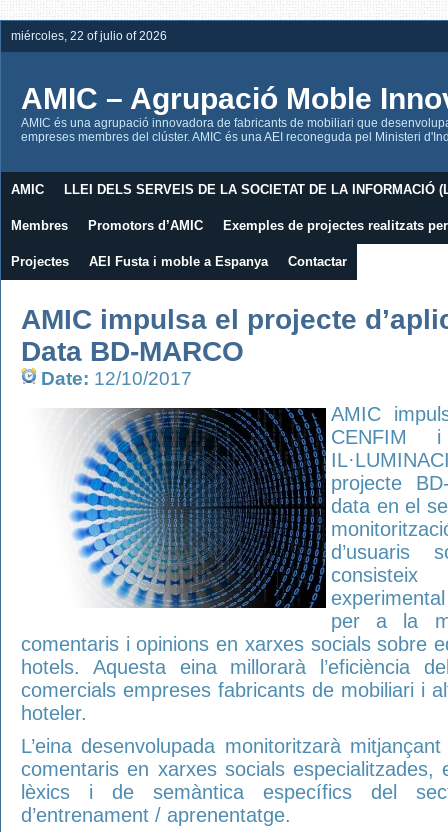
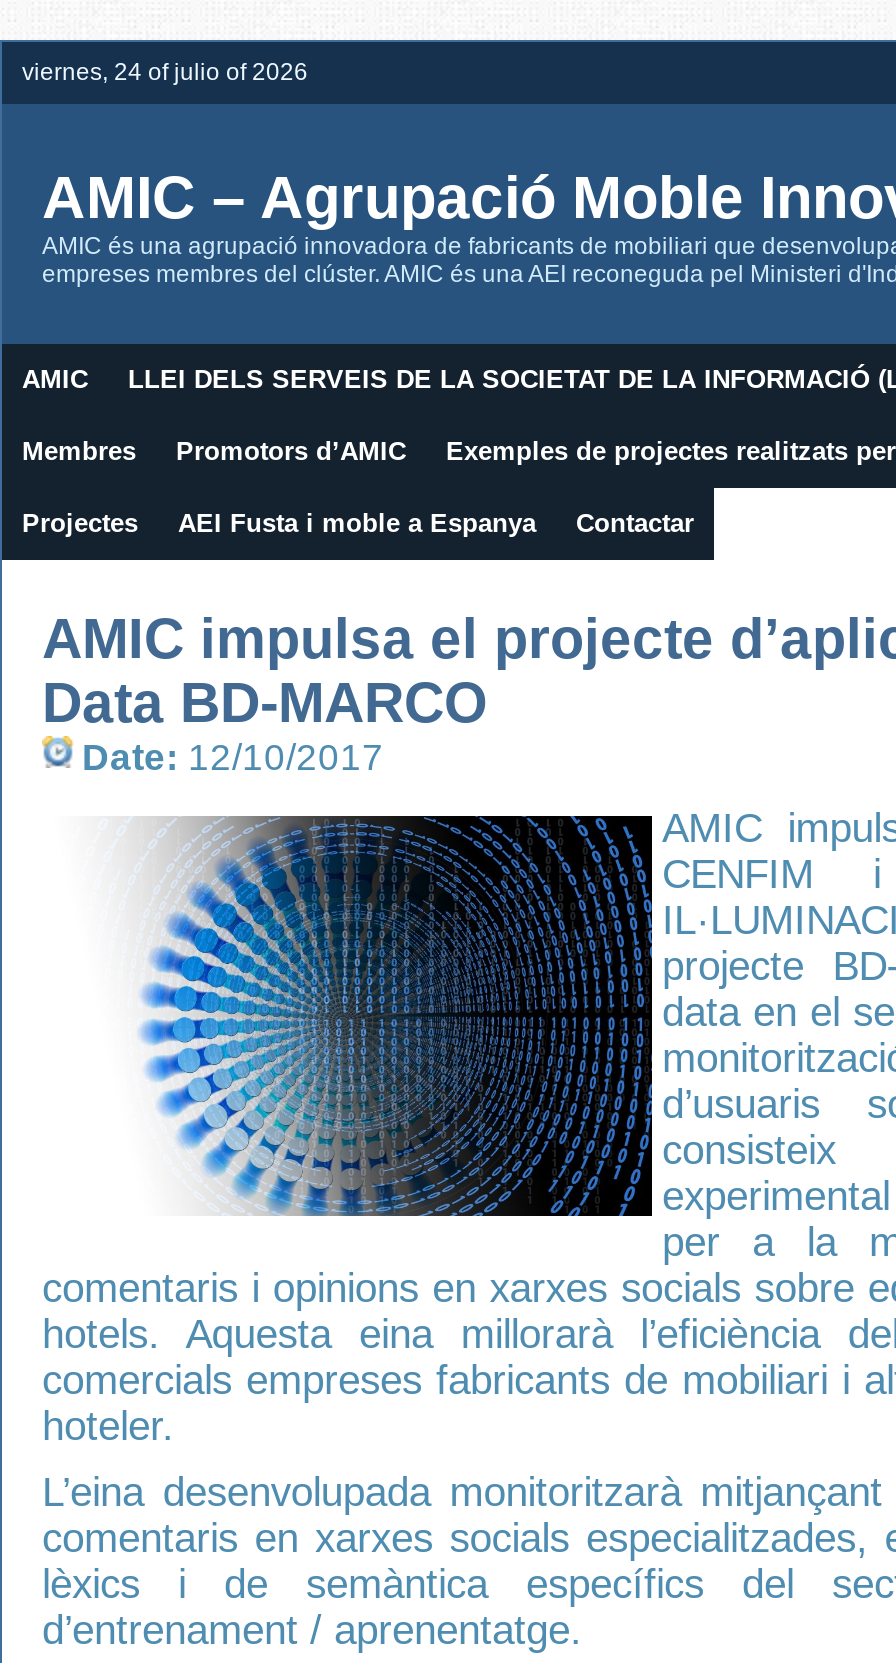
- miércoles, 22 of julio of 2026
+ viernes, 24 of julio of 2026
